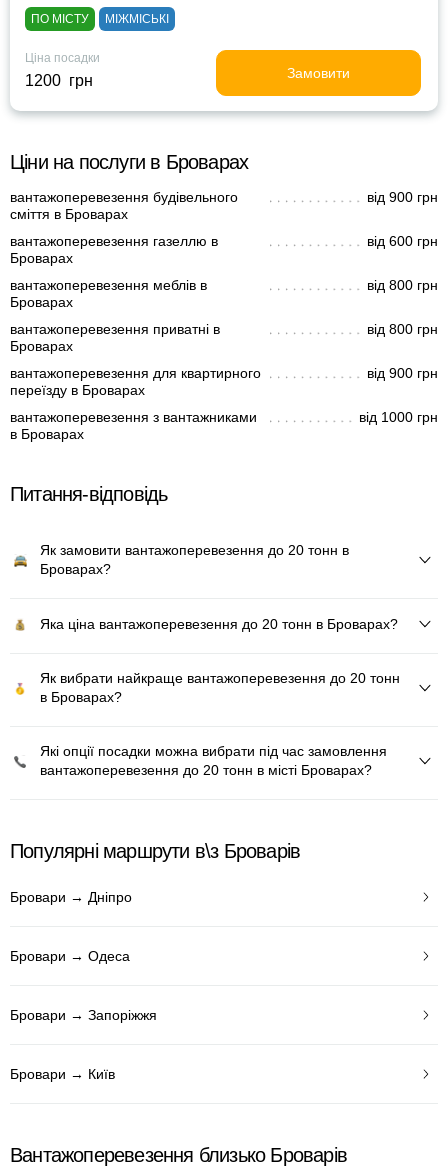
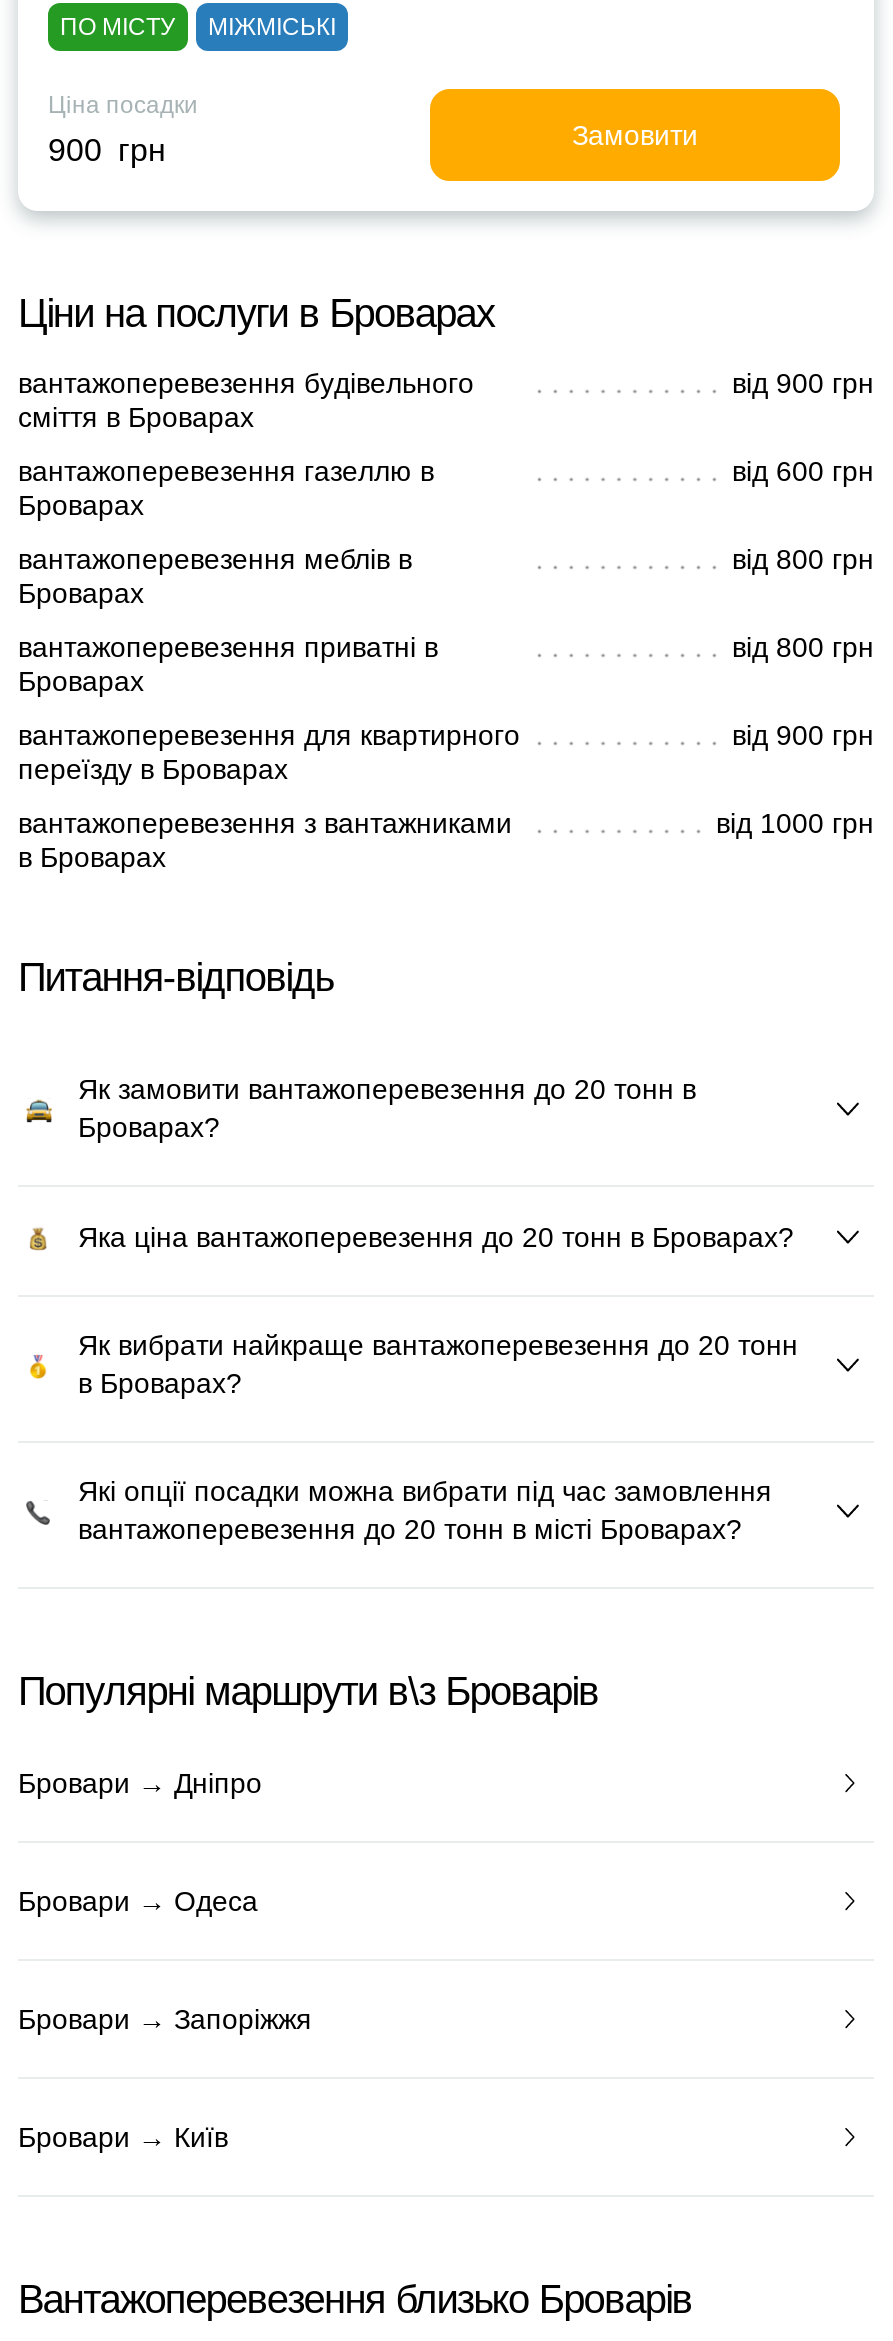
- 1200 грн
+ 900 грн
